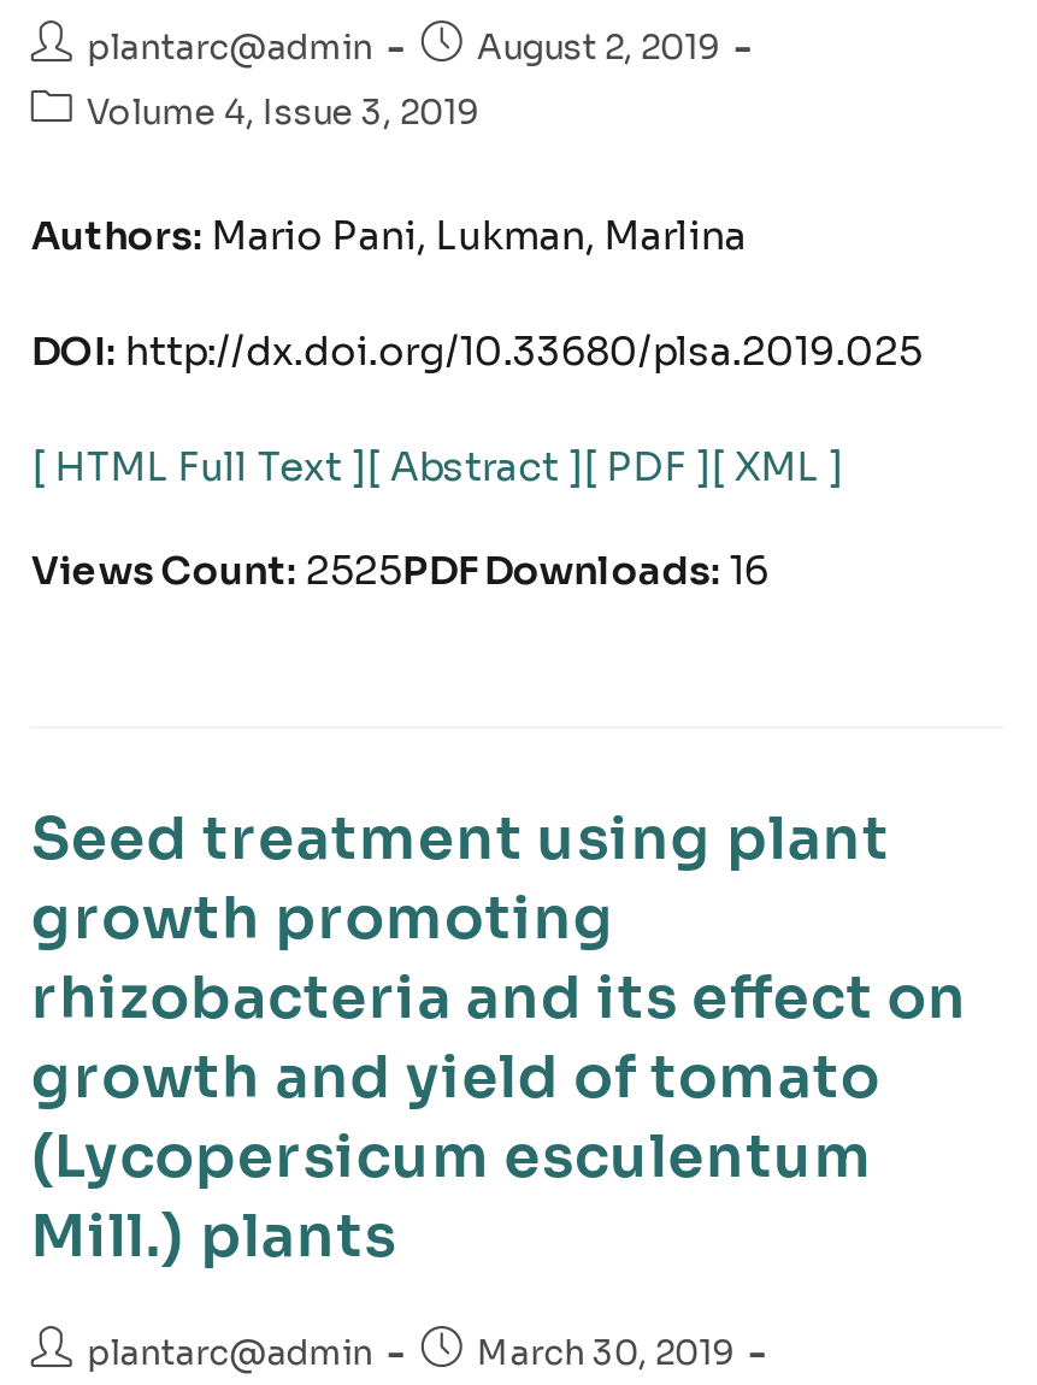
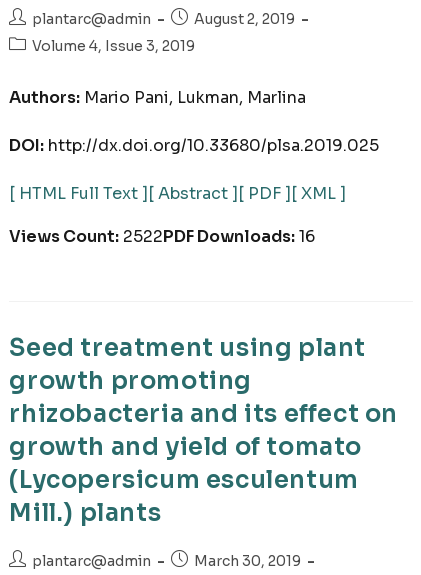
- Views Count: 2525PDF Downloads: 16
+ Views Count: 2522PDF Downloads: 16
